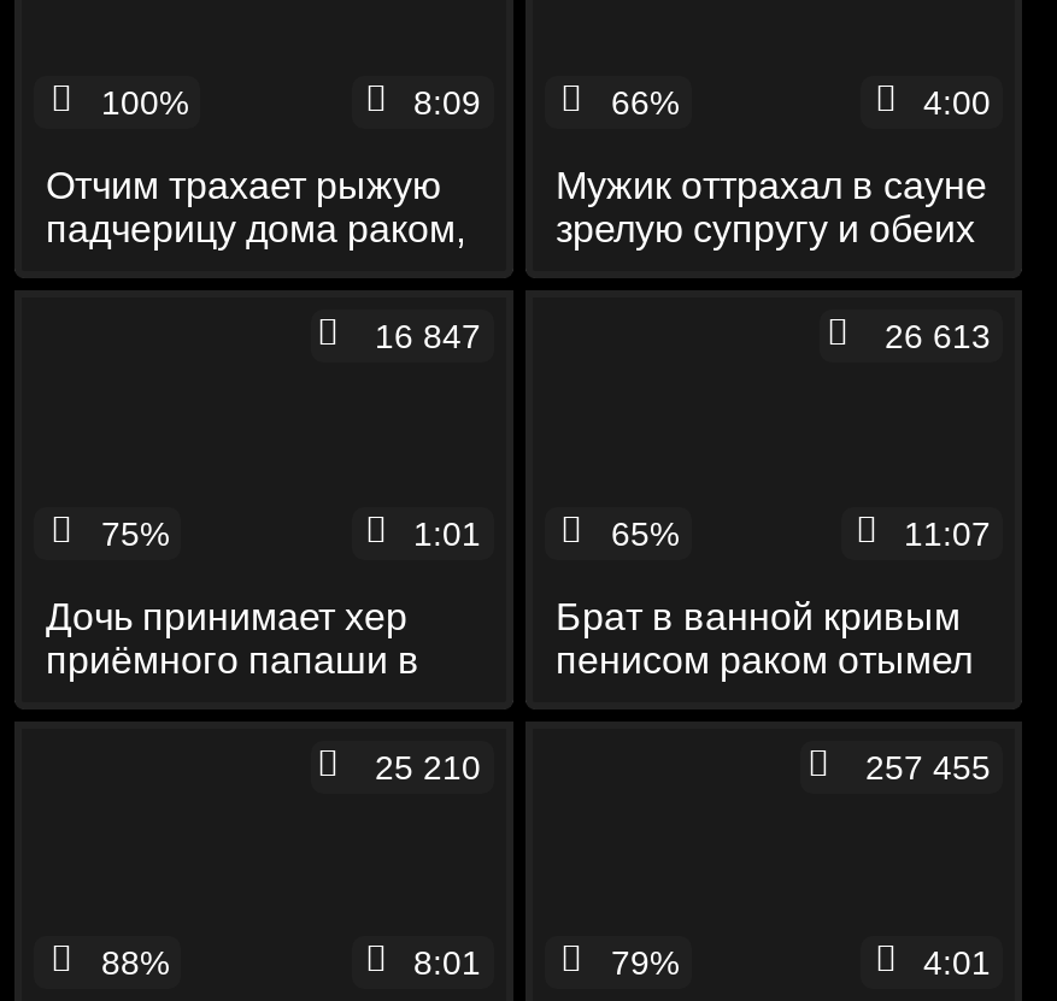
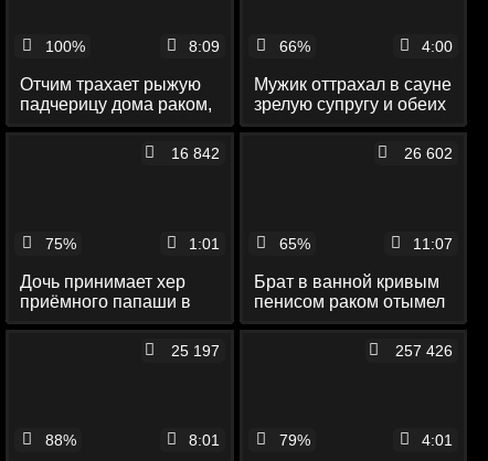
- 16 847
+ 16 842

- 26 613
+ 26 602

- 25 210
+ 25 197

- 257 455
+ 257 426
